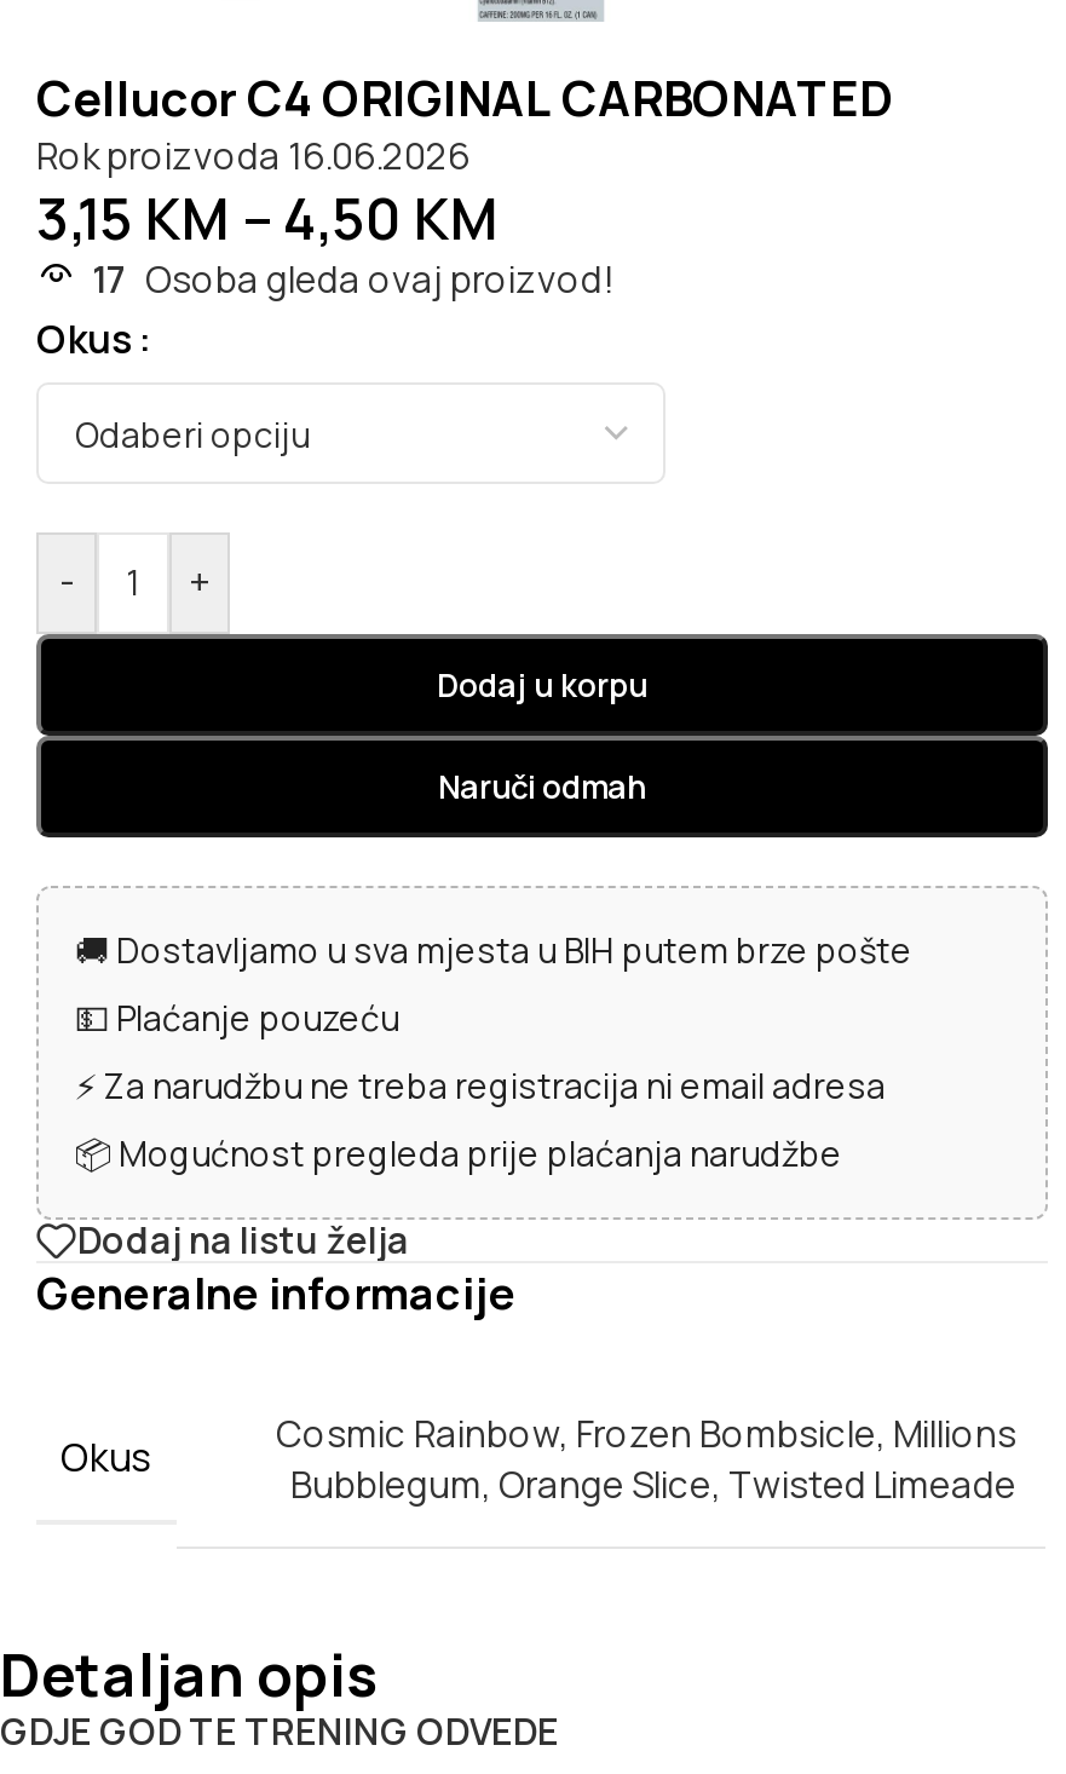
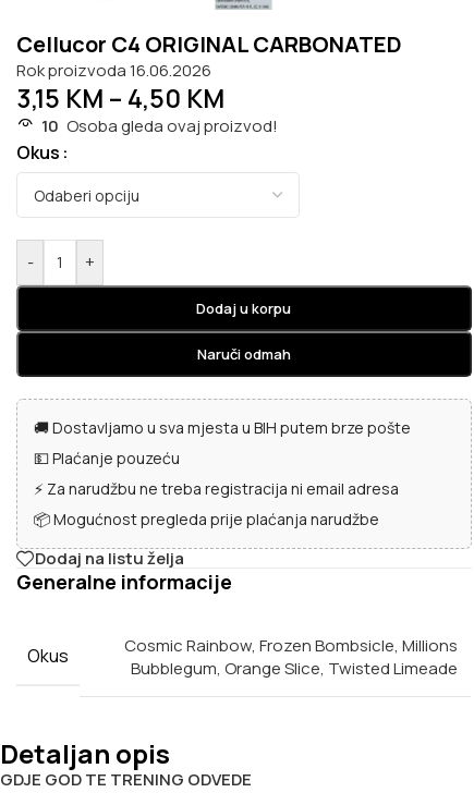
- 17 Osoba gleda ovaj proizvod!
+ 10 Osoba gleda ovaj proizvod!
